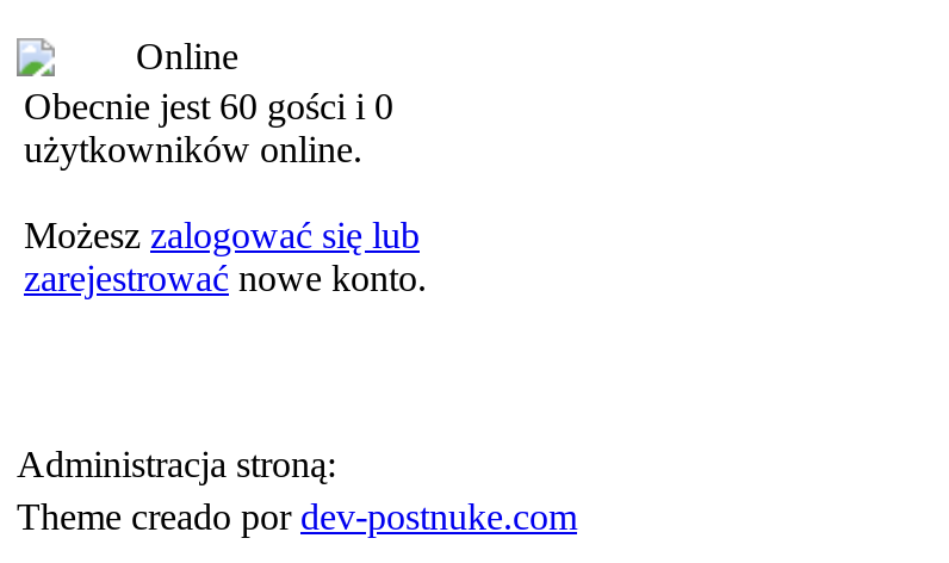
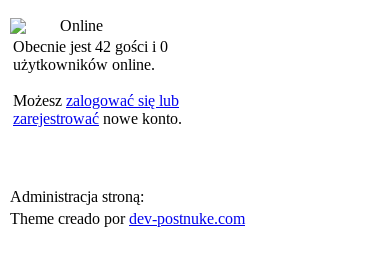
- Obecnie jest 60 gości i 0
+ Obecnie jest 42 gości i 0
